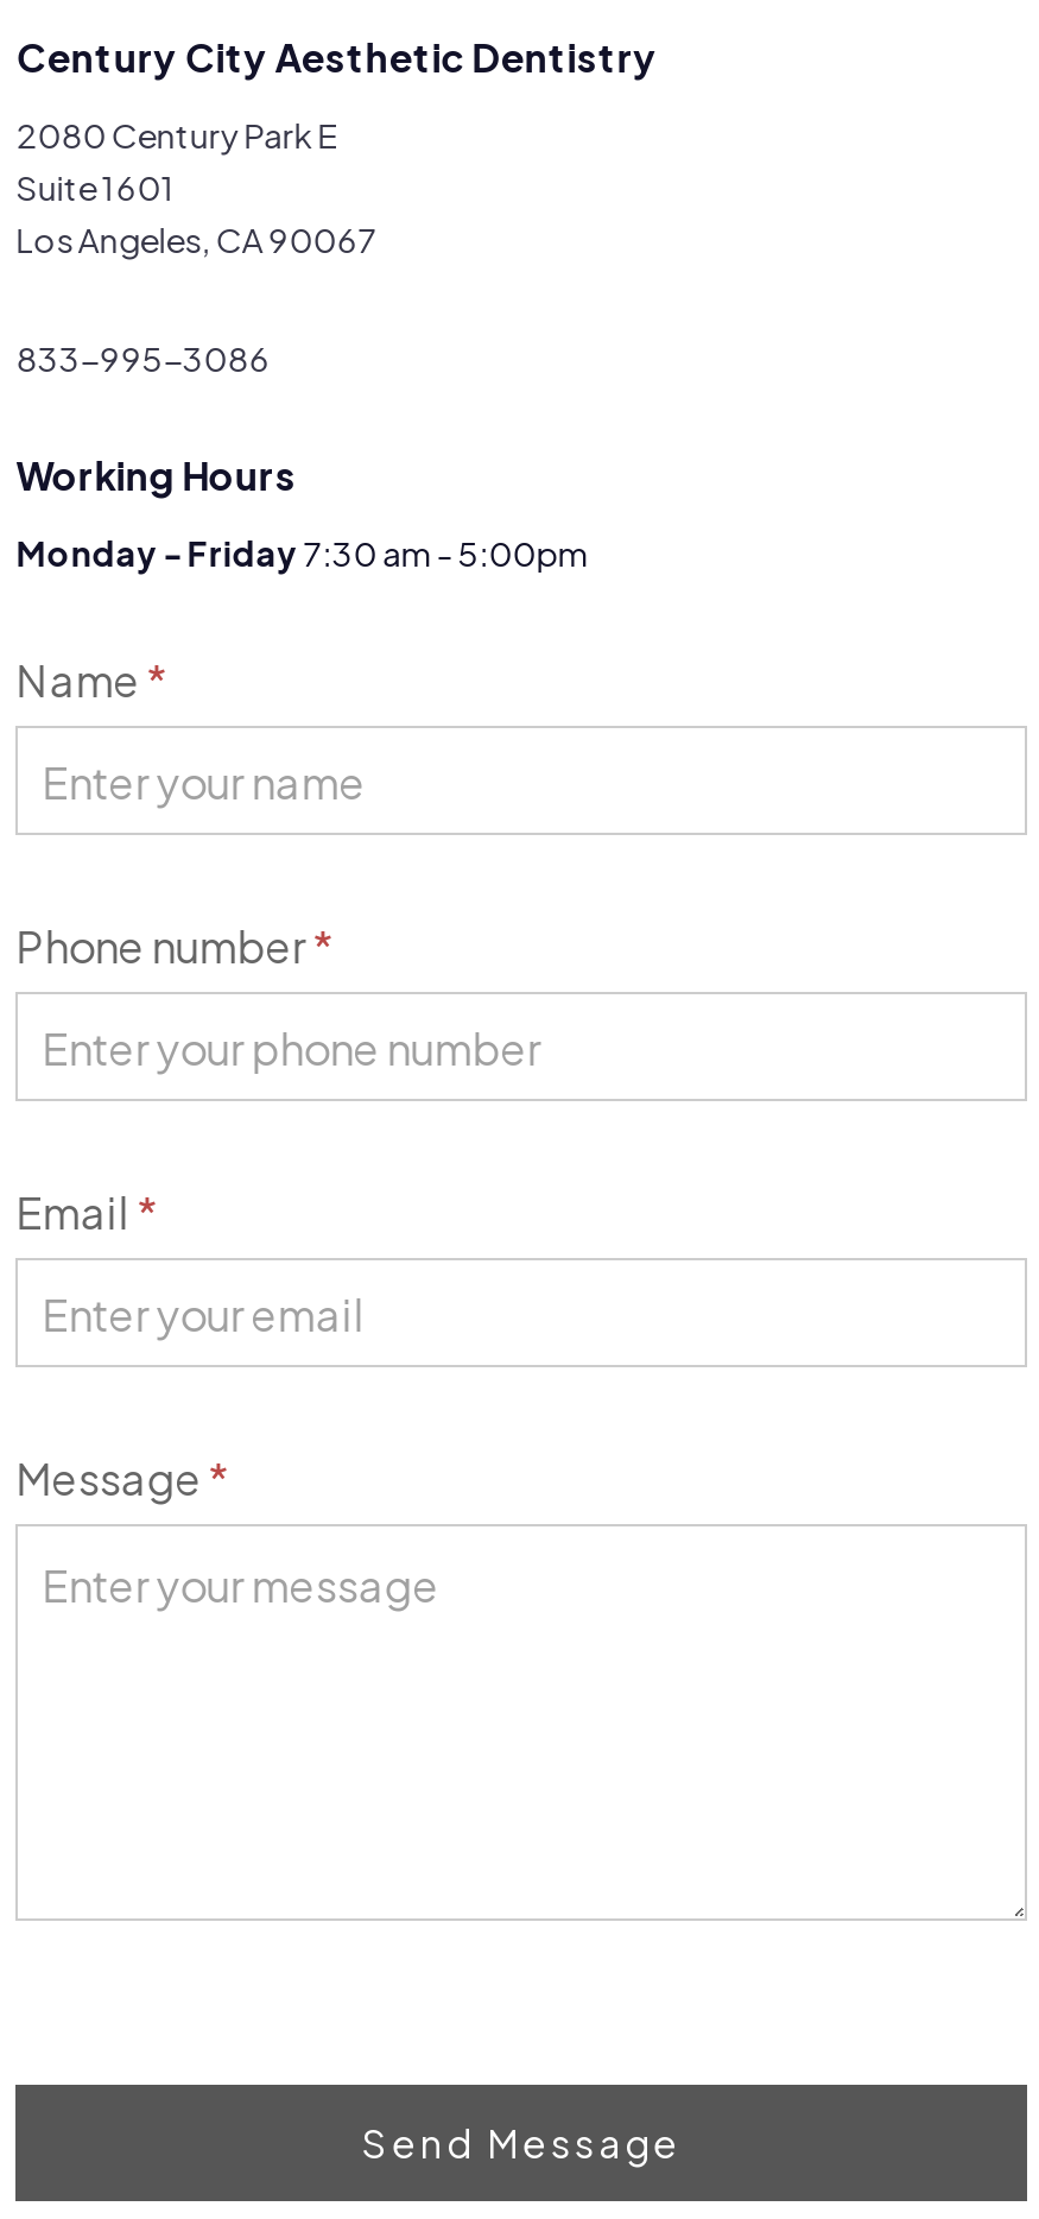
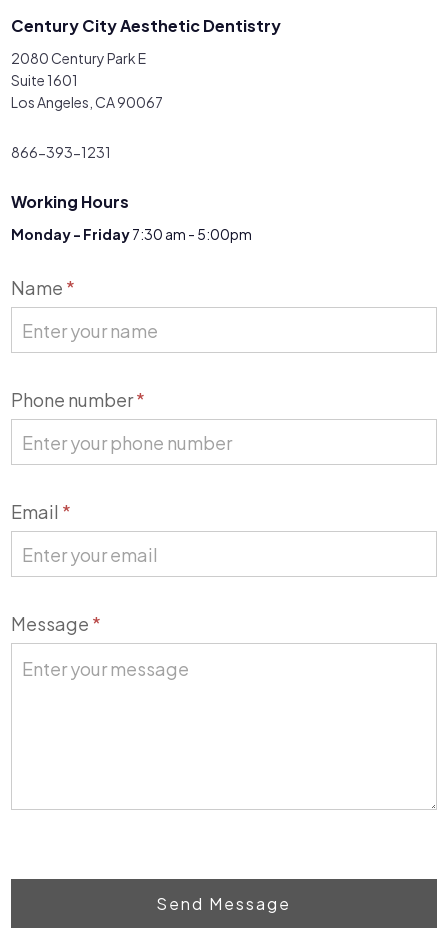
- 833-995-3086
+ 866-393-1231
